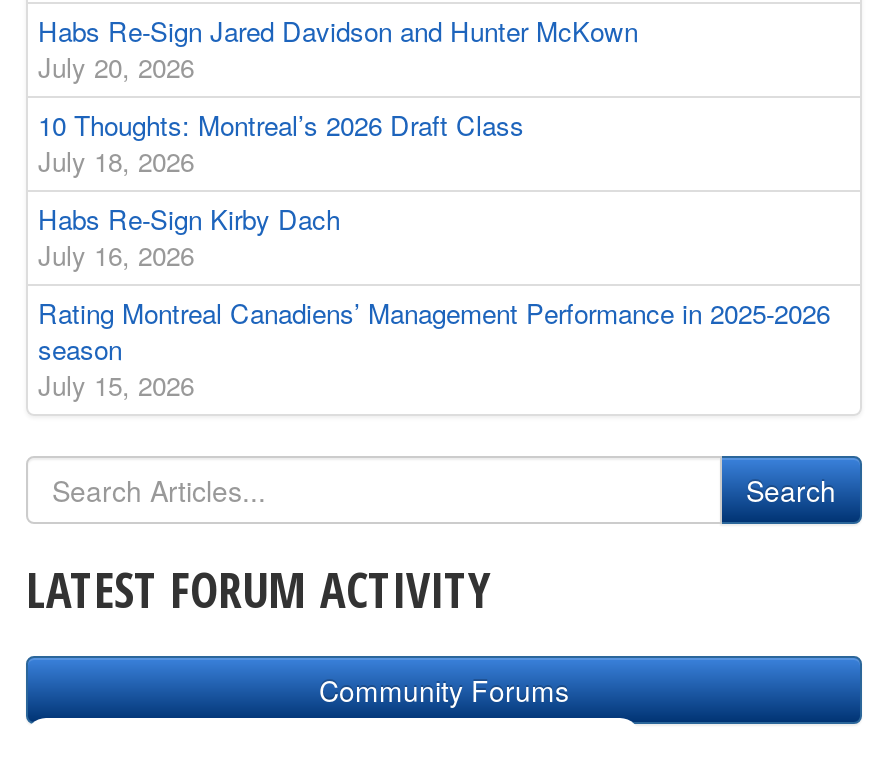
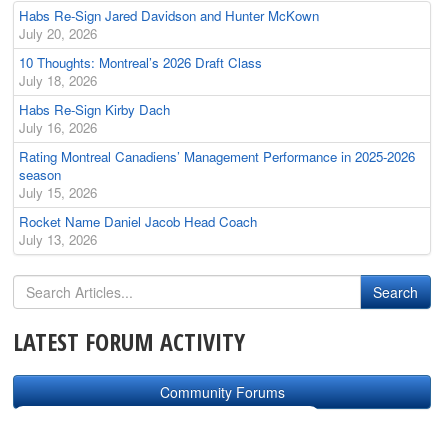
+ Rocket Name Daniel Jacob Head Coach
+ July 13, 2026
